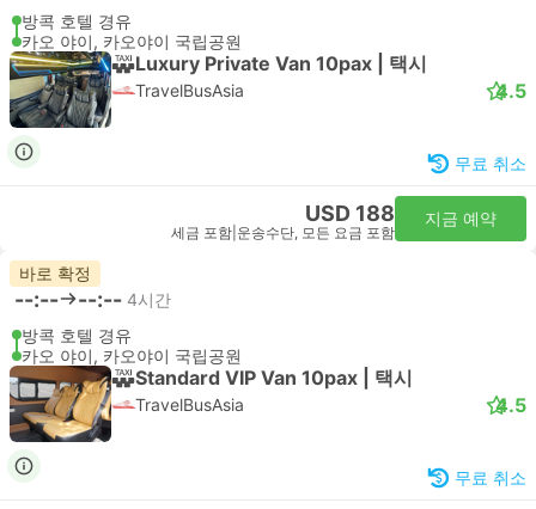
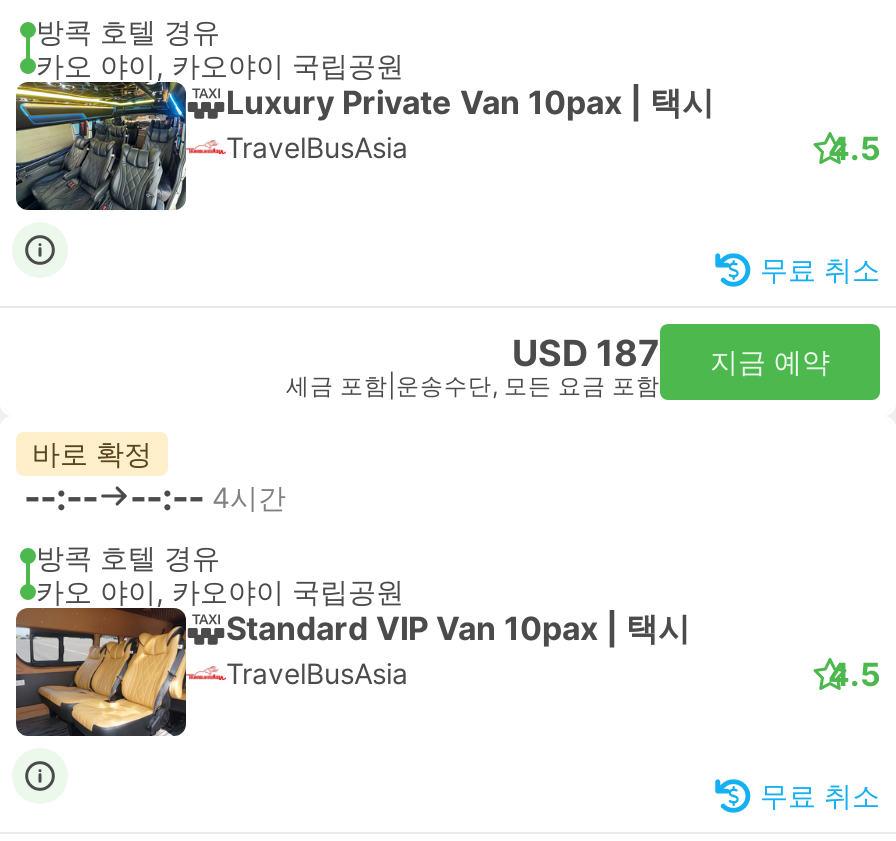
- USD 188 지금 예약
+ USD 187 지금 예약
